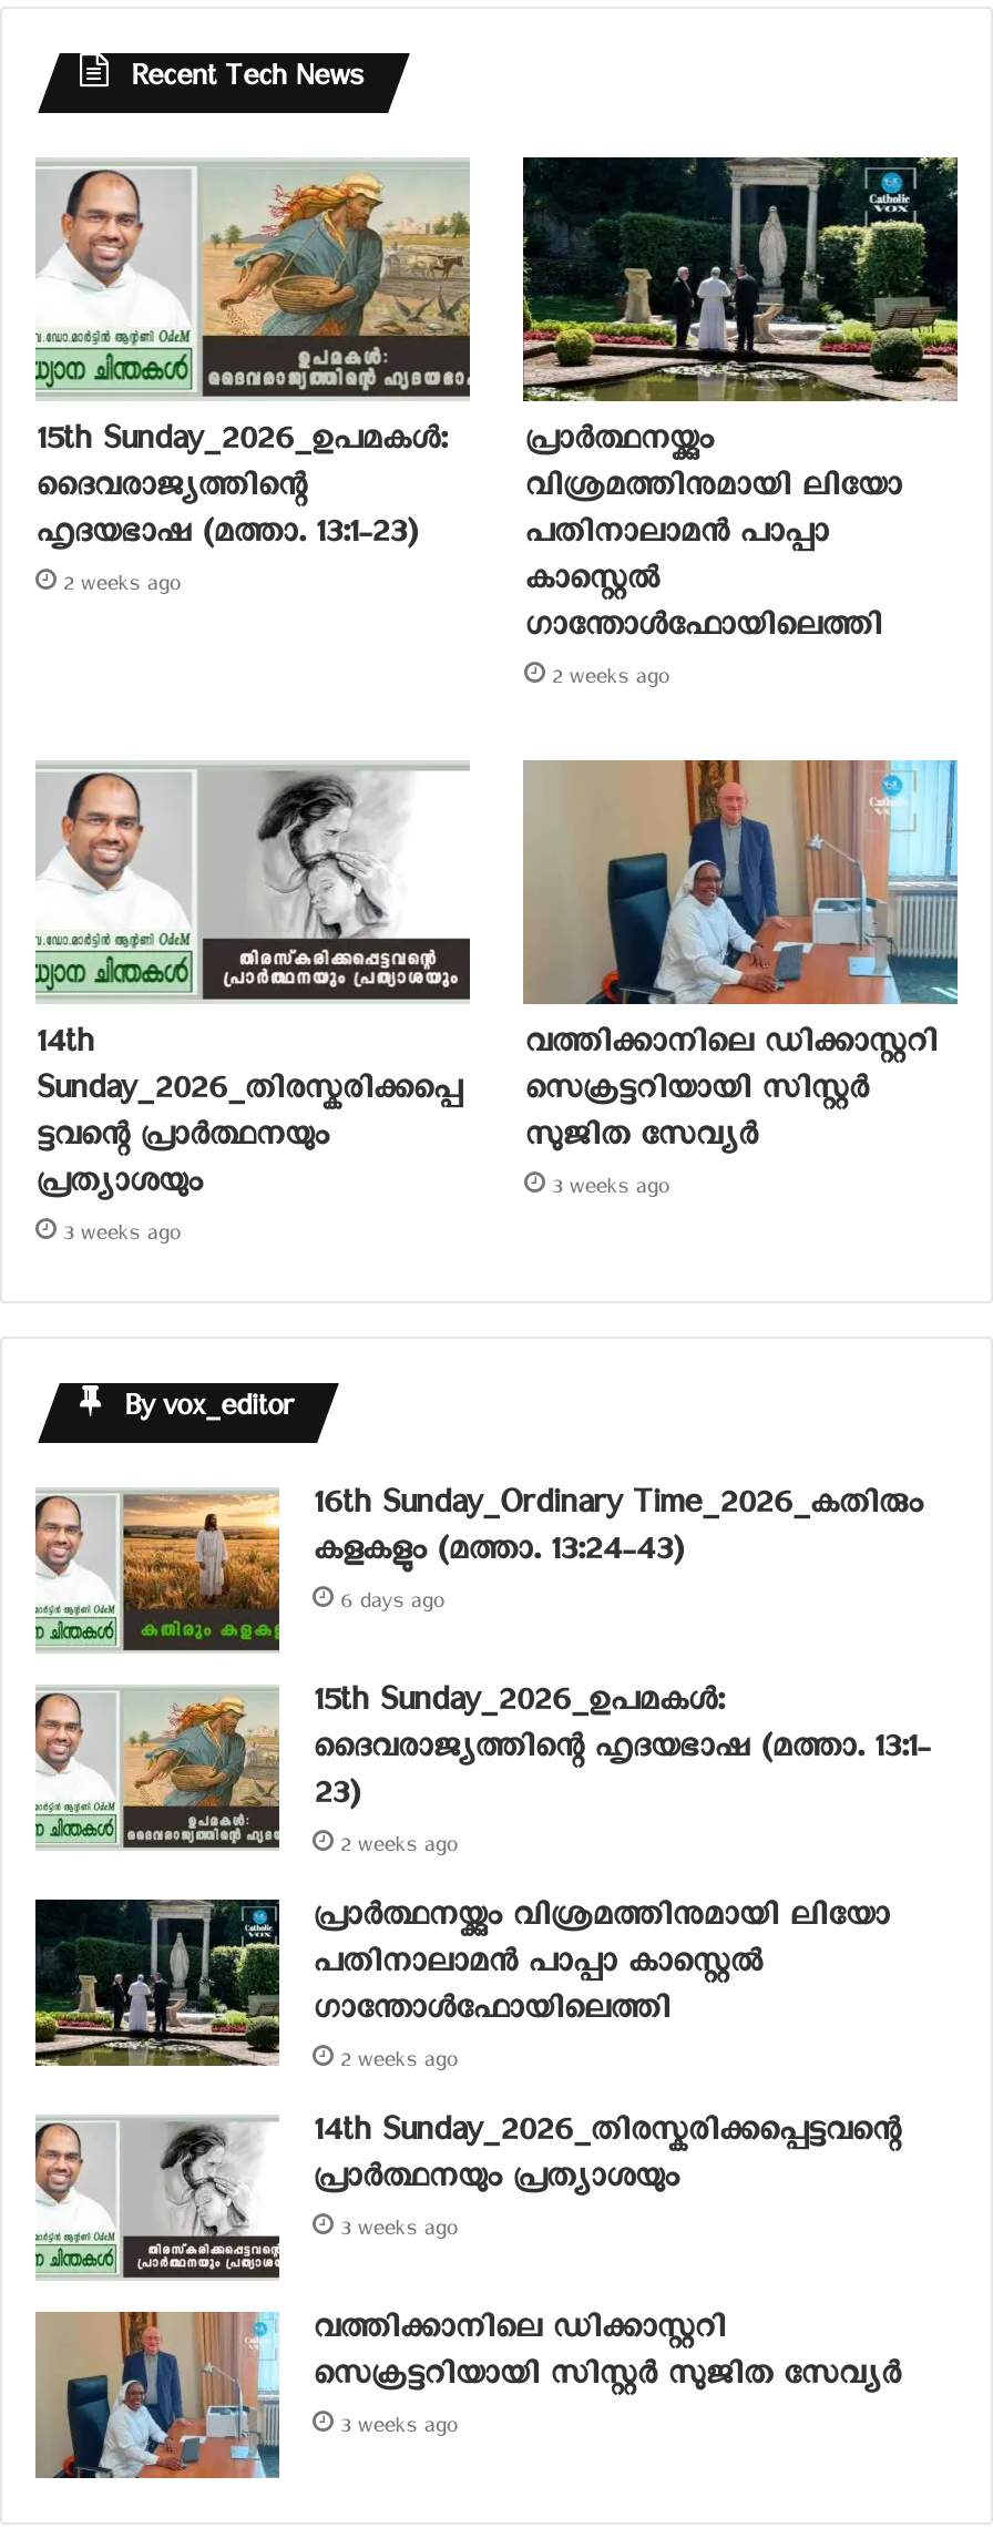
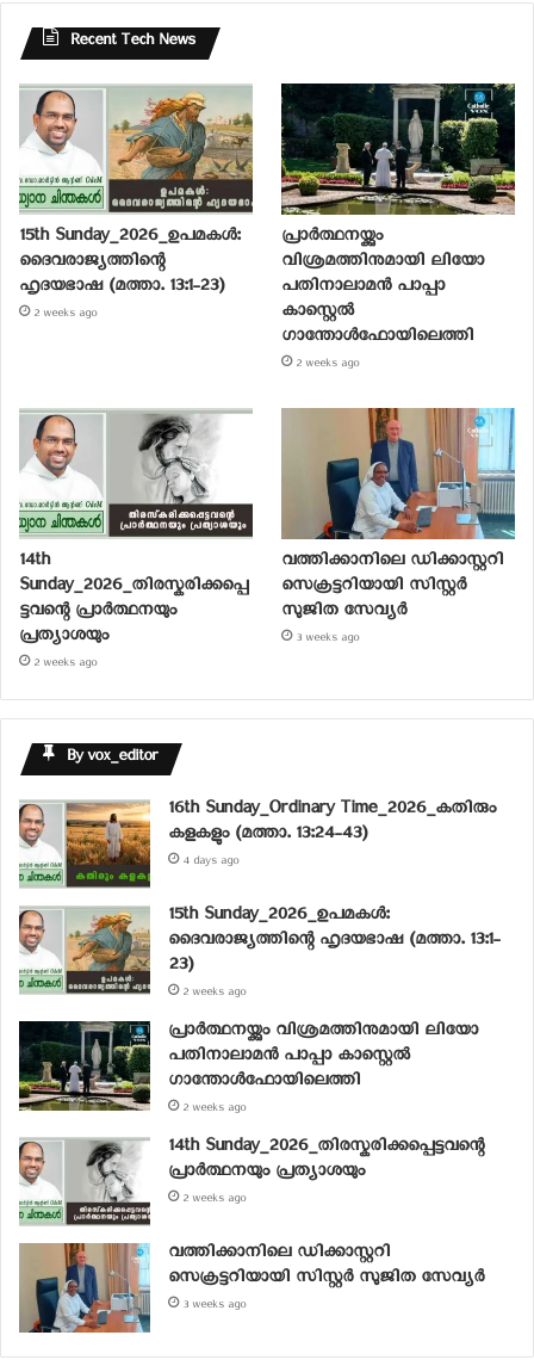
- 3 weeks ago
+ 2 weeks ago

- 6 days ago
+ 4 days ago

- 3 weeks ago
+ 2 weeks ago
